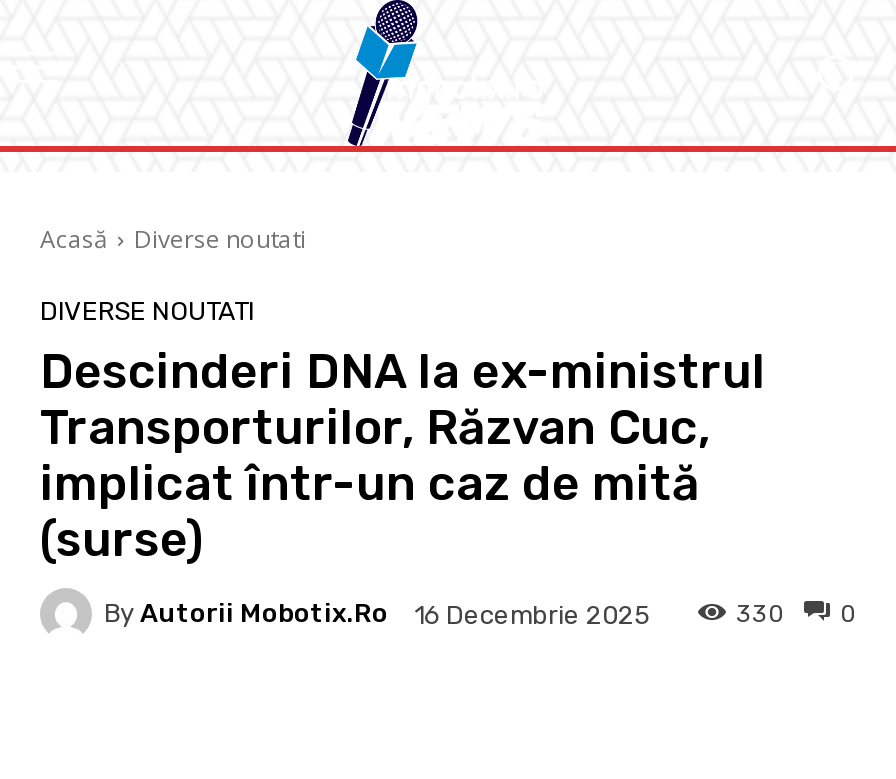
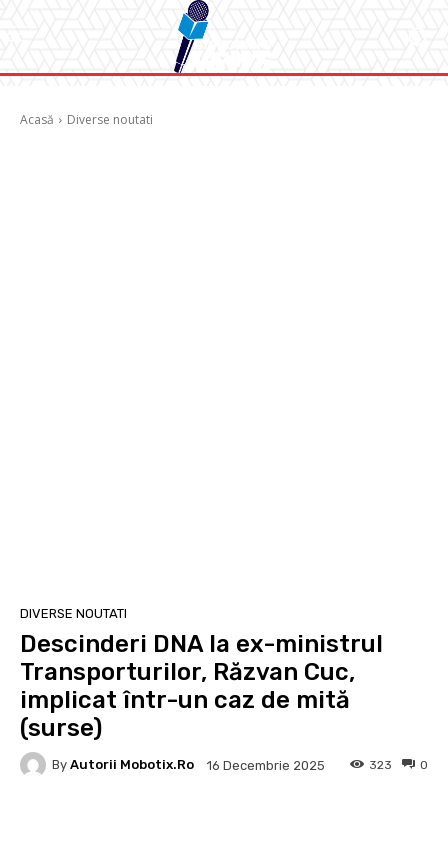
- 330 0
+ 323 0
